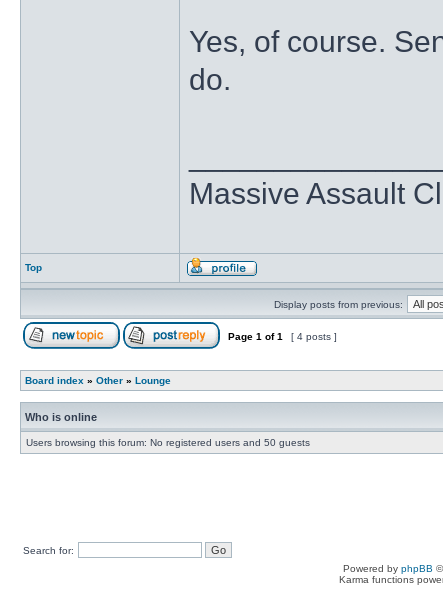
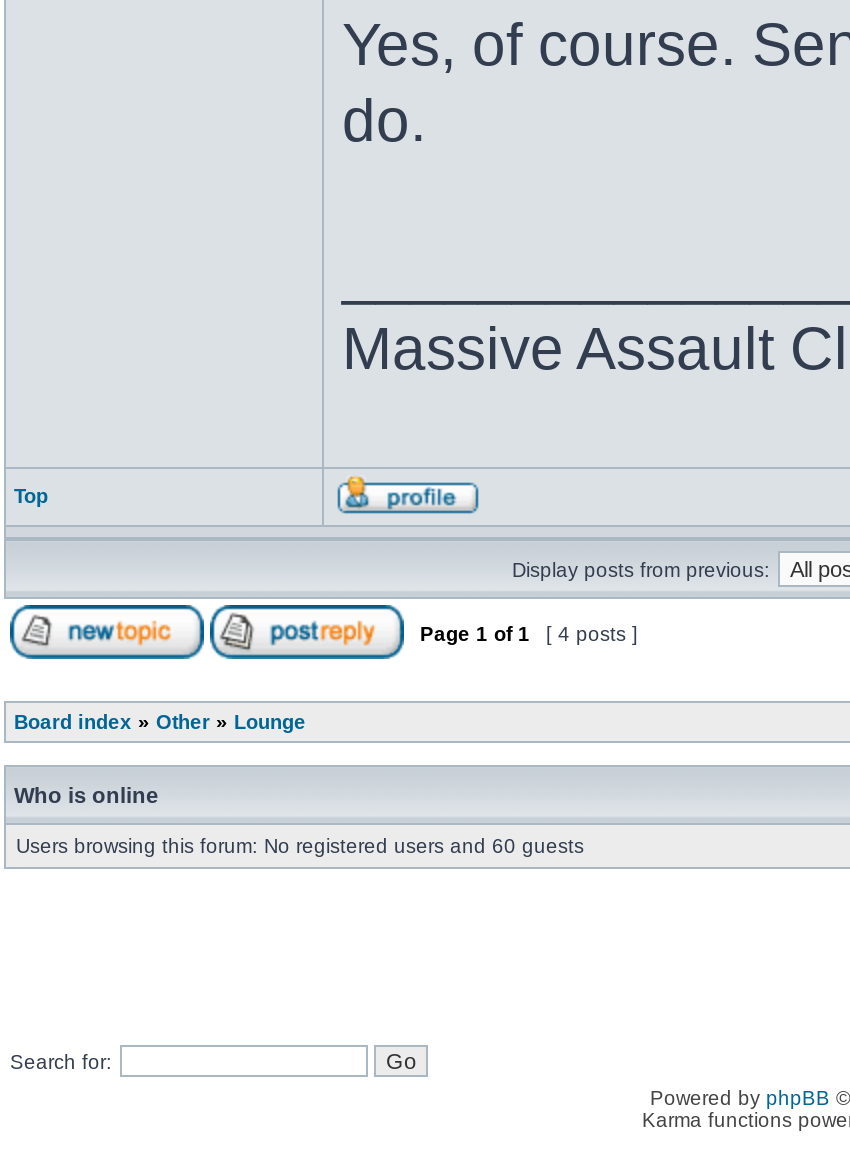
- Users browsing this forum: No registered users and 50 guests
+ Users browsing this forum: No registered users and 60 guests
